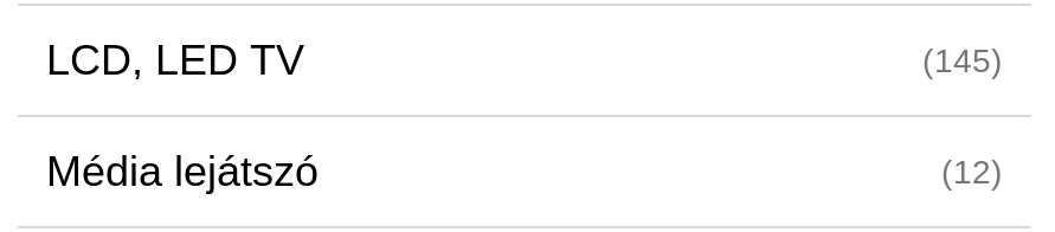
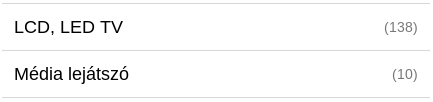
- (145)
+ (138)

- (12)
+ (10)
